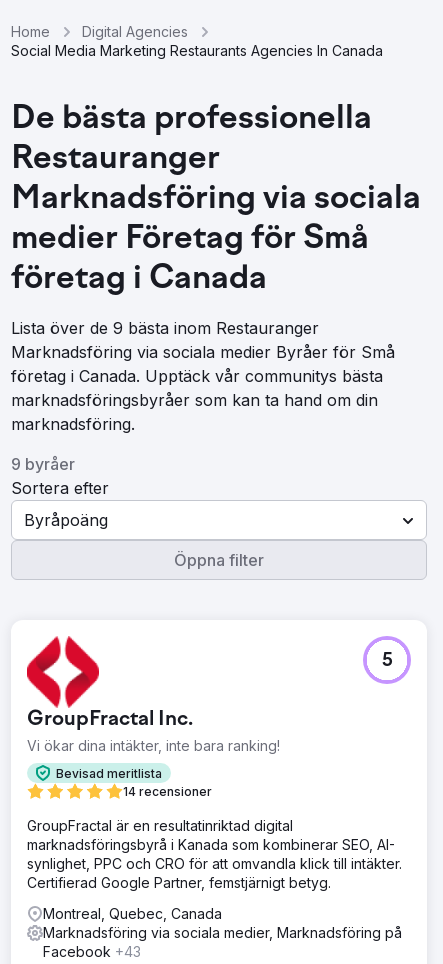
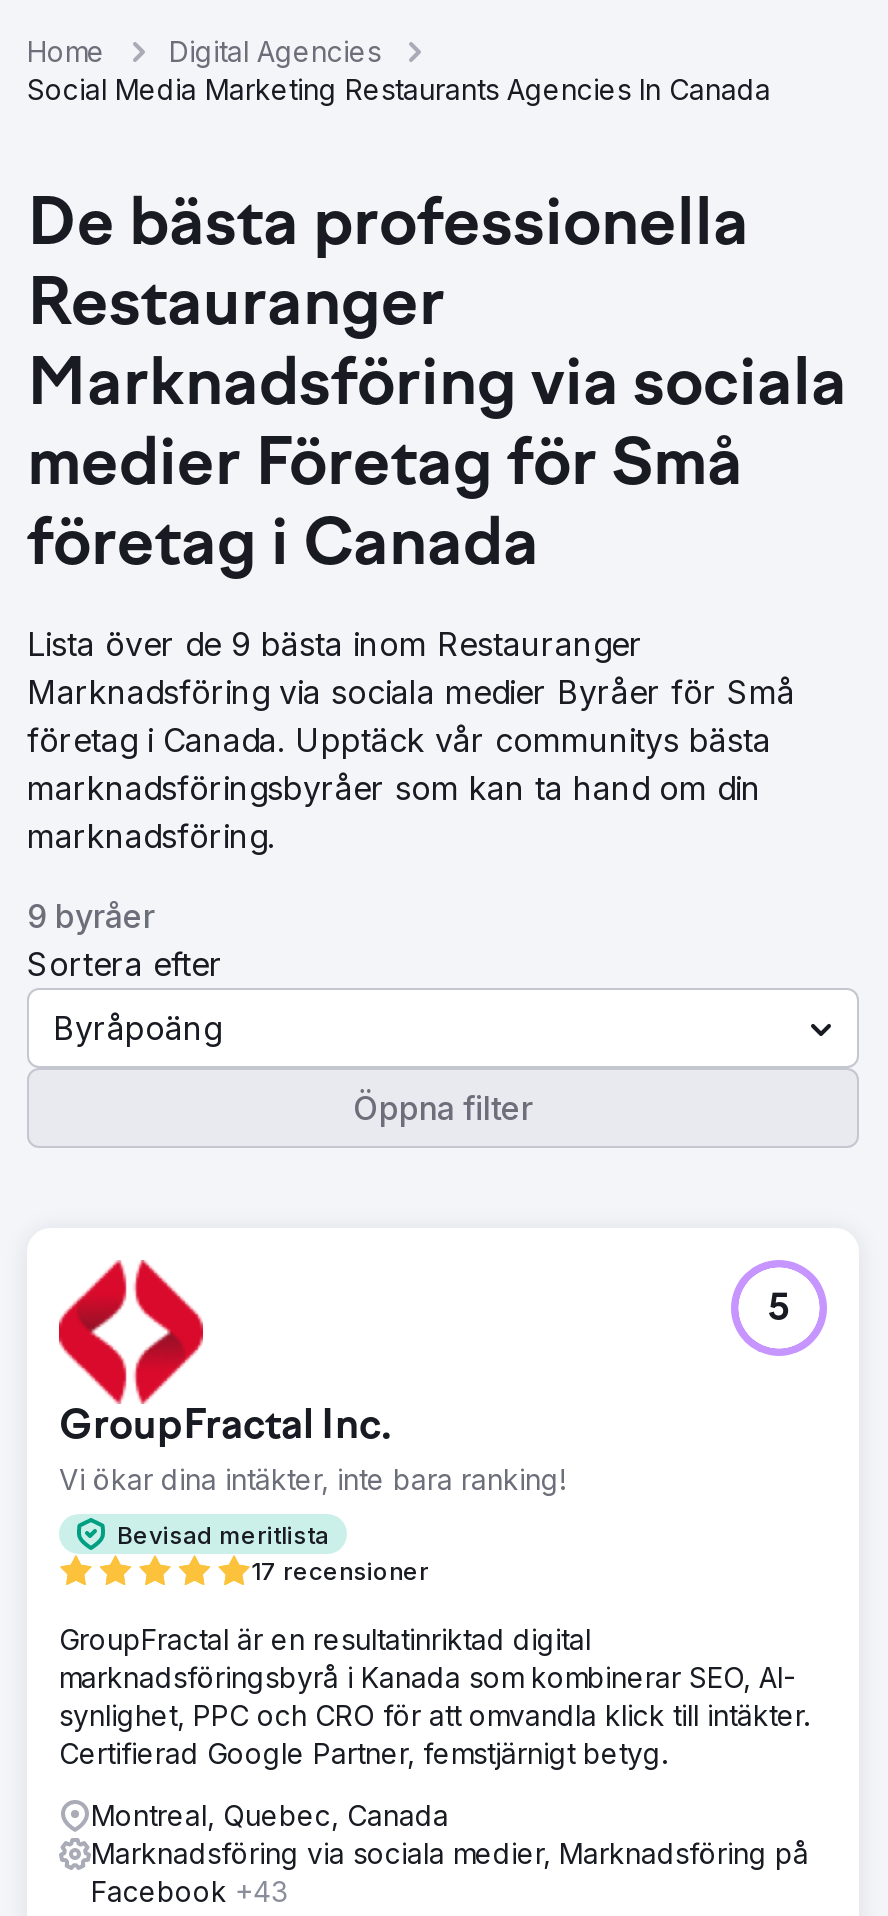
- 14 recensioner
+ 17 recensioner
